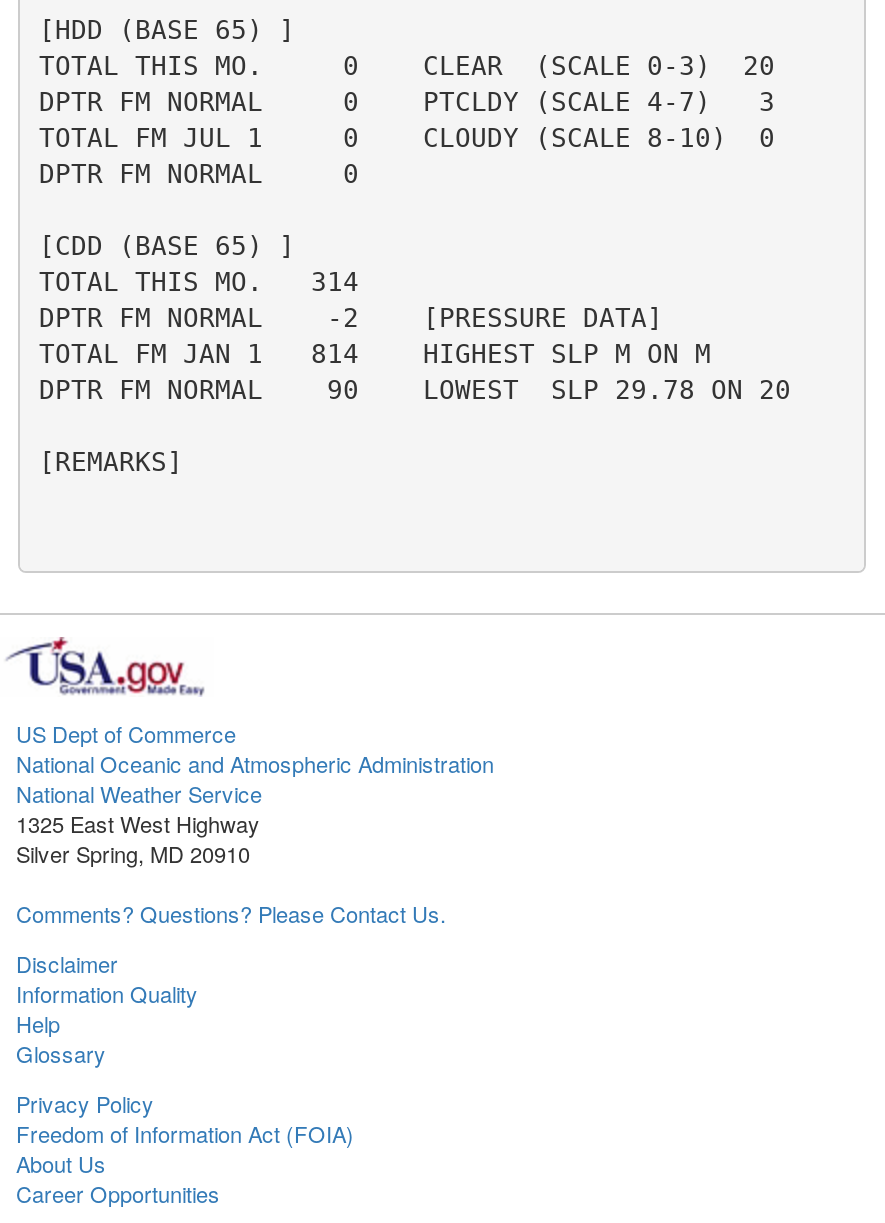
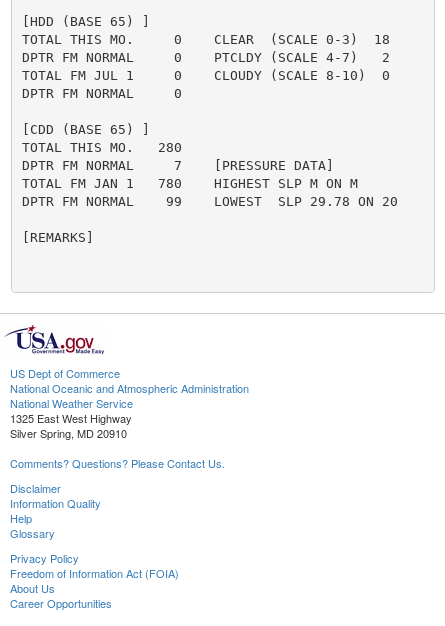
- TOTAL THIS MO. 0 CLEAR (SCALE 0-3) 20
+ TOTAL THIS MO. 0 CLEAR (SCALE 0-3) 18

- DPTR FM NORMAL 0 PTCLDY (SCALE 4-7) 3
+ DPTR FM NORMAL 0 PTCLDY (SCALE 4-7) 2

- TOTAL THIS MO. 314
+ TOTAL THIS MO. 280

- DPTR FM NORMAL -2 [PRESSURE DATA]
+ DPTR FM NORMAL 7 [PRESSURE DATA]

- TOTAL FM JAN 1 814 HIGHEST SLP M ON M
+ TOTAL FM JAN 1 780 HIGHEST SLP M ON M

- DPTR FM NORMAL 90 LOWEST SLP 29.78 ON 20
+ DPTR FM NORMAL 99 LOWEST SLP 29.78 ON 20
